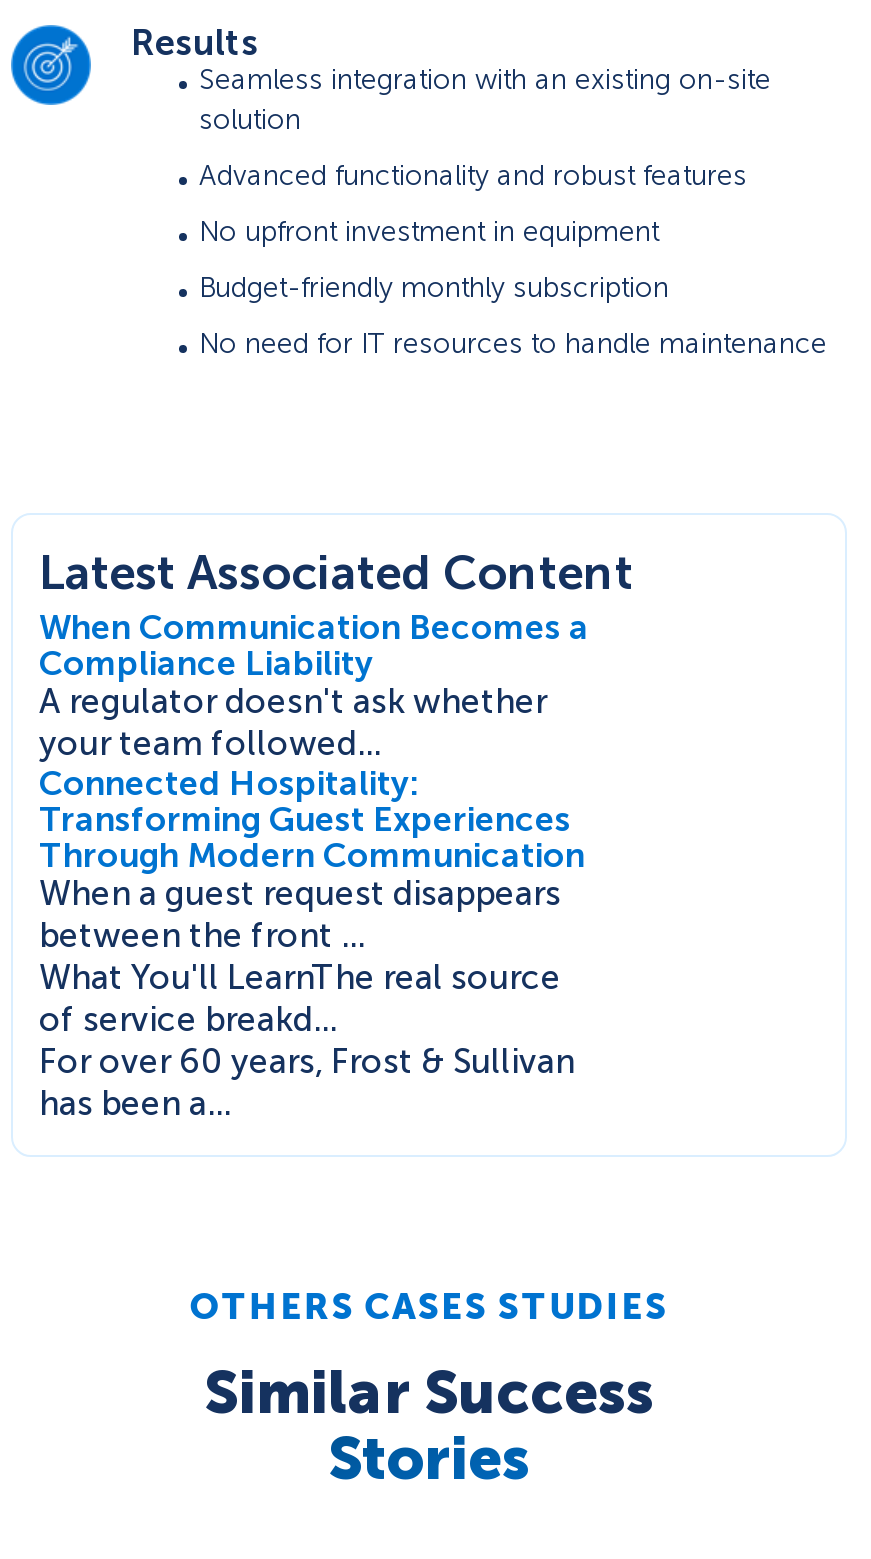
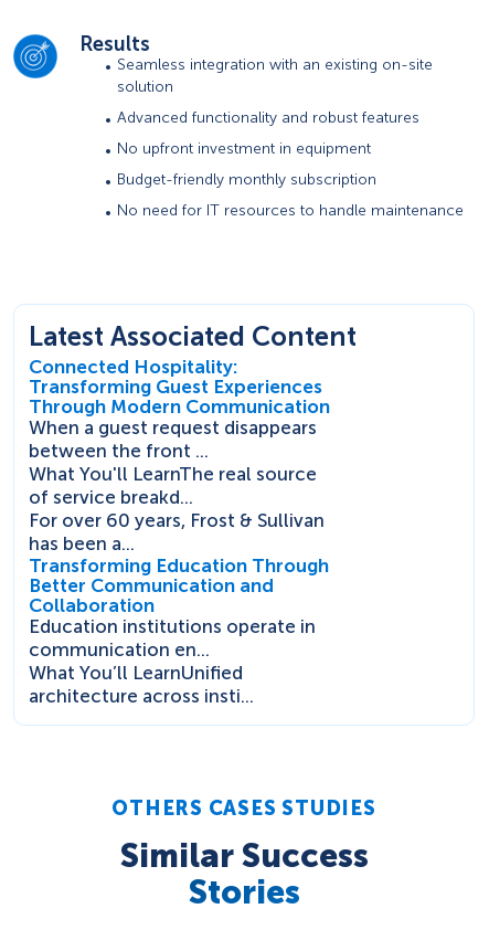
- When Communication Becomes a
- Compliance Liability
- A regulator doesn't ask whether
- your team followed...

moved up: Connected Hospitality: | Transforming Guest Experiences | Through Modern Communication | ... | For over 60 years, Frost & Sullivan | has been a...

+ Transforming Education Through
+ Better Communication and
+ Collaboration
+ Education institutions operate in
+ communication en...
+ What You’ll LearnUnified
+ architecture across insti...
